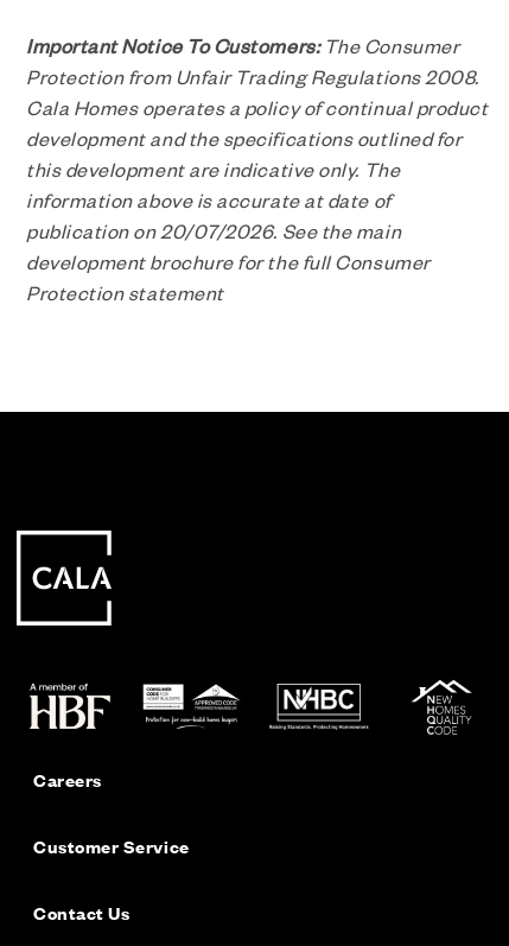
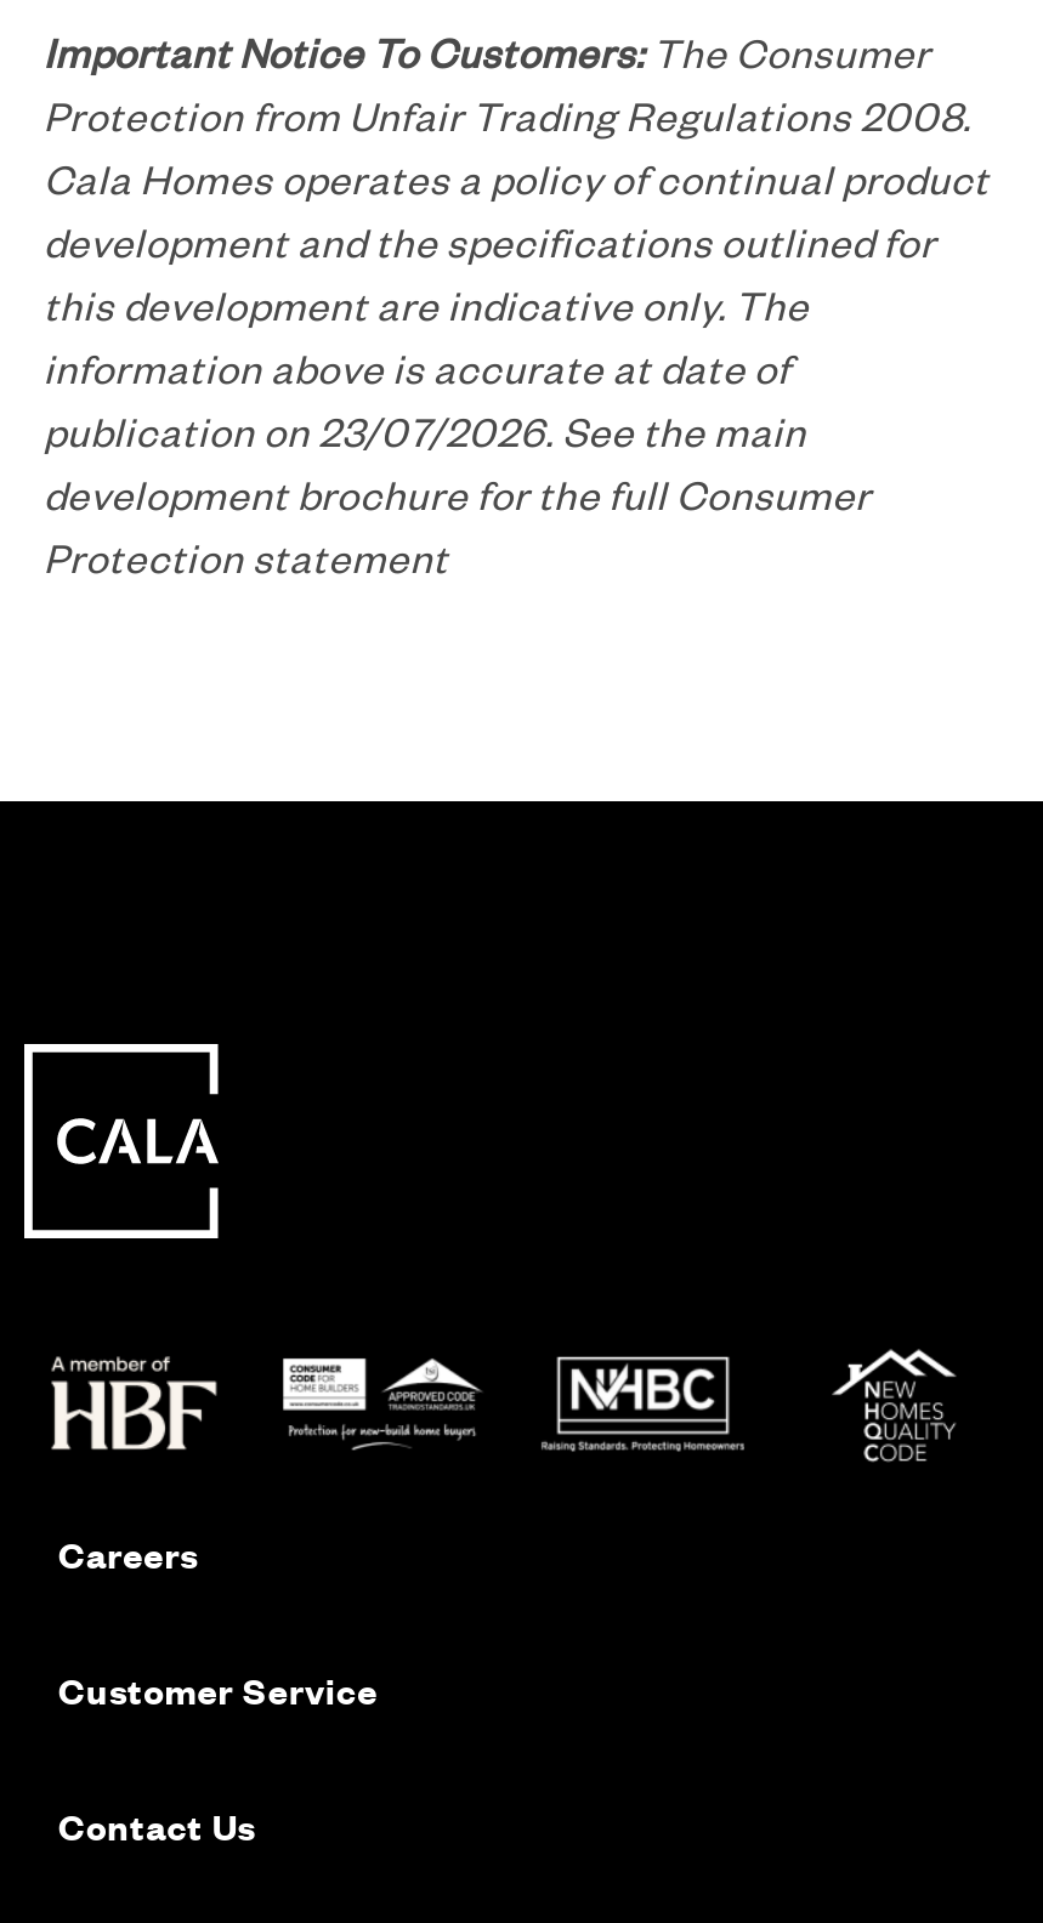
- publication on 20/07/2026. See the main
+ publication on 23/07/2026. See the main
